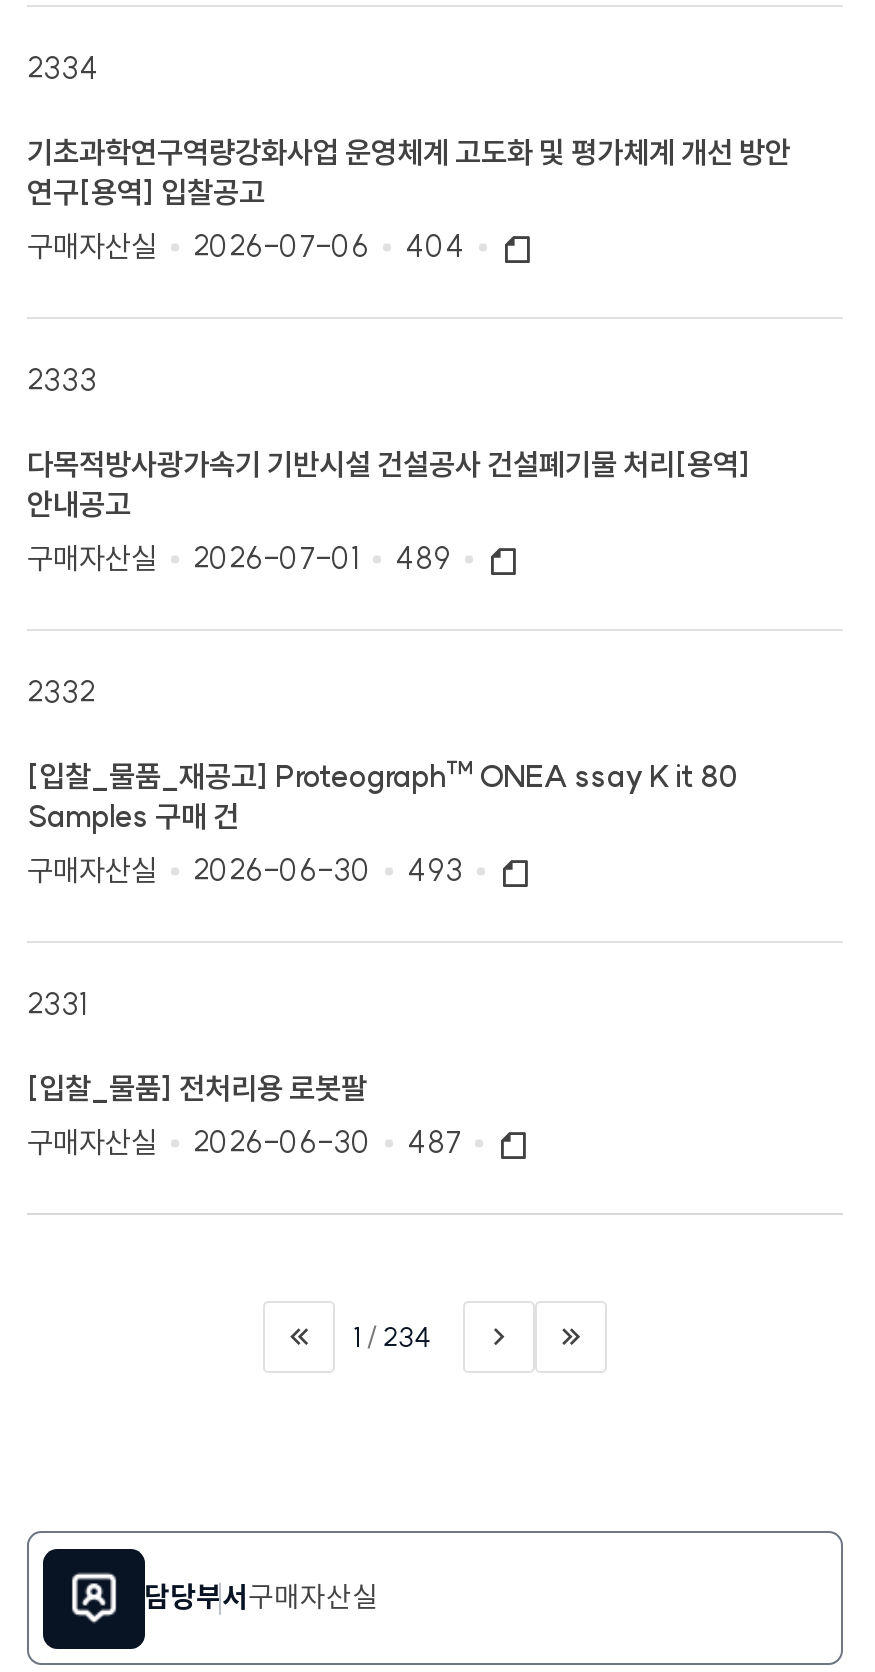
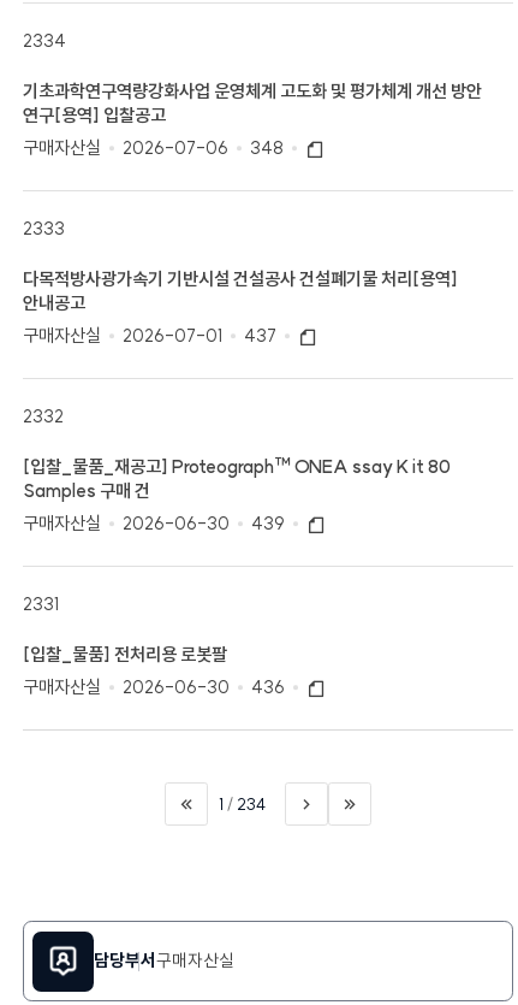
- 404
+ 348

- 489
+ 437

- 493
+ 439

- 487
+ 436
